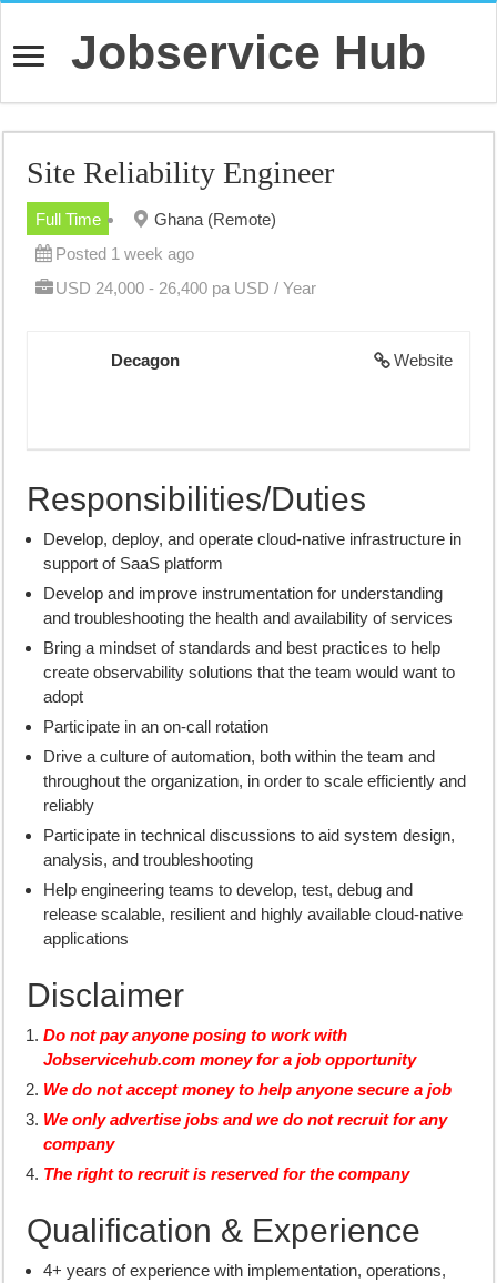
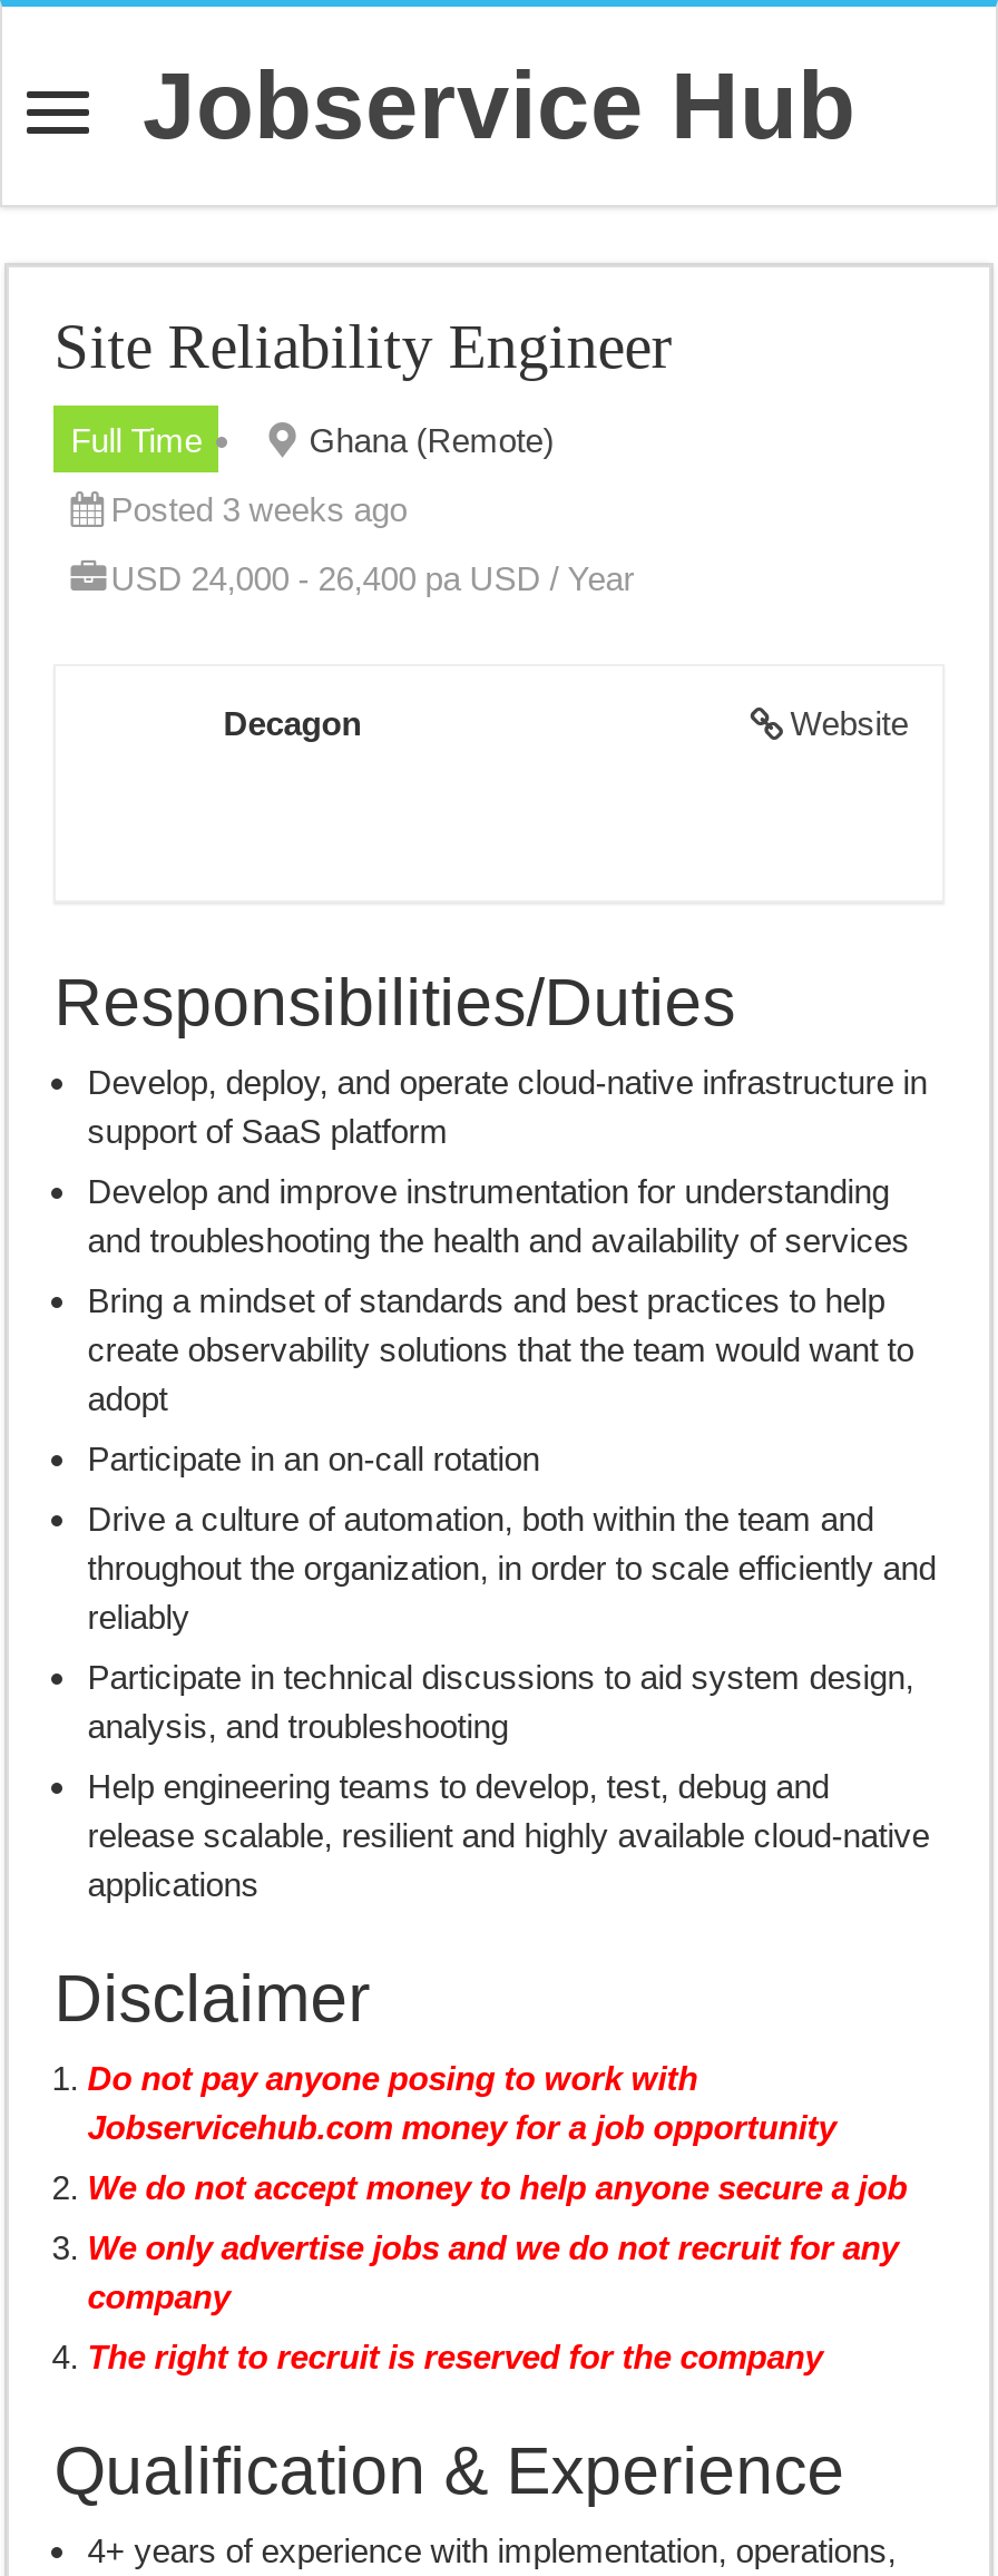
- Posted 1 week ago
+ Posted 3 weeks ago
